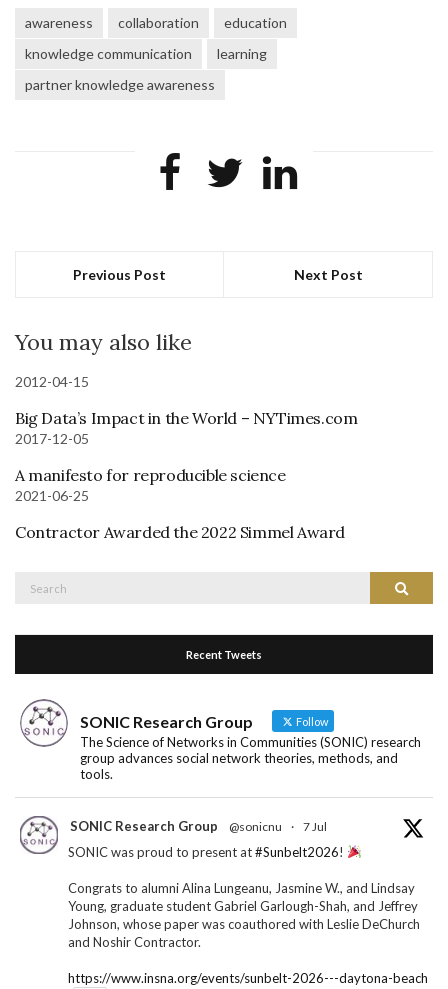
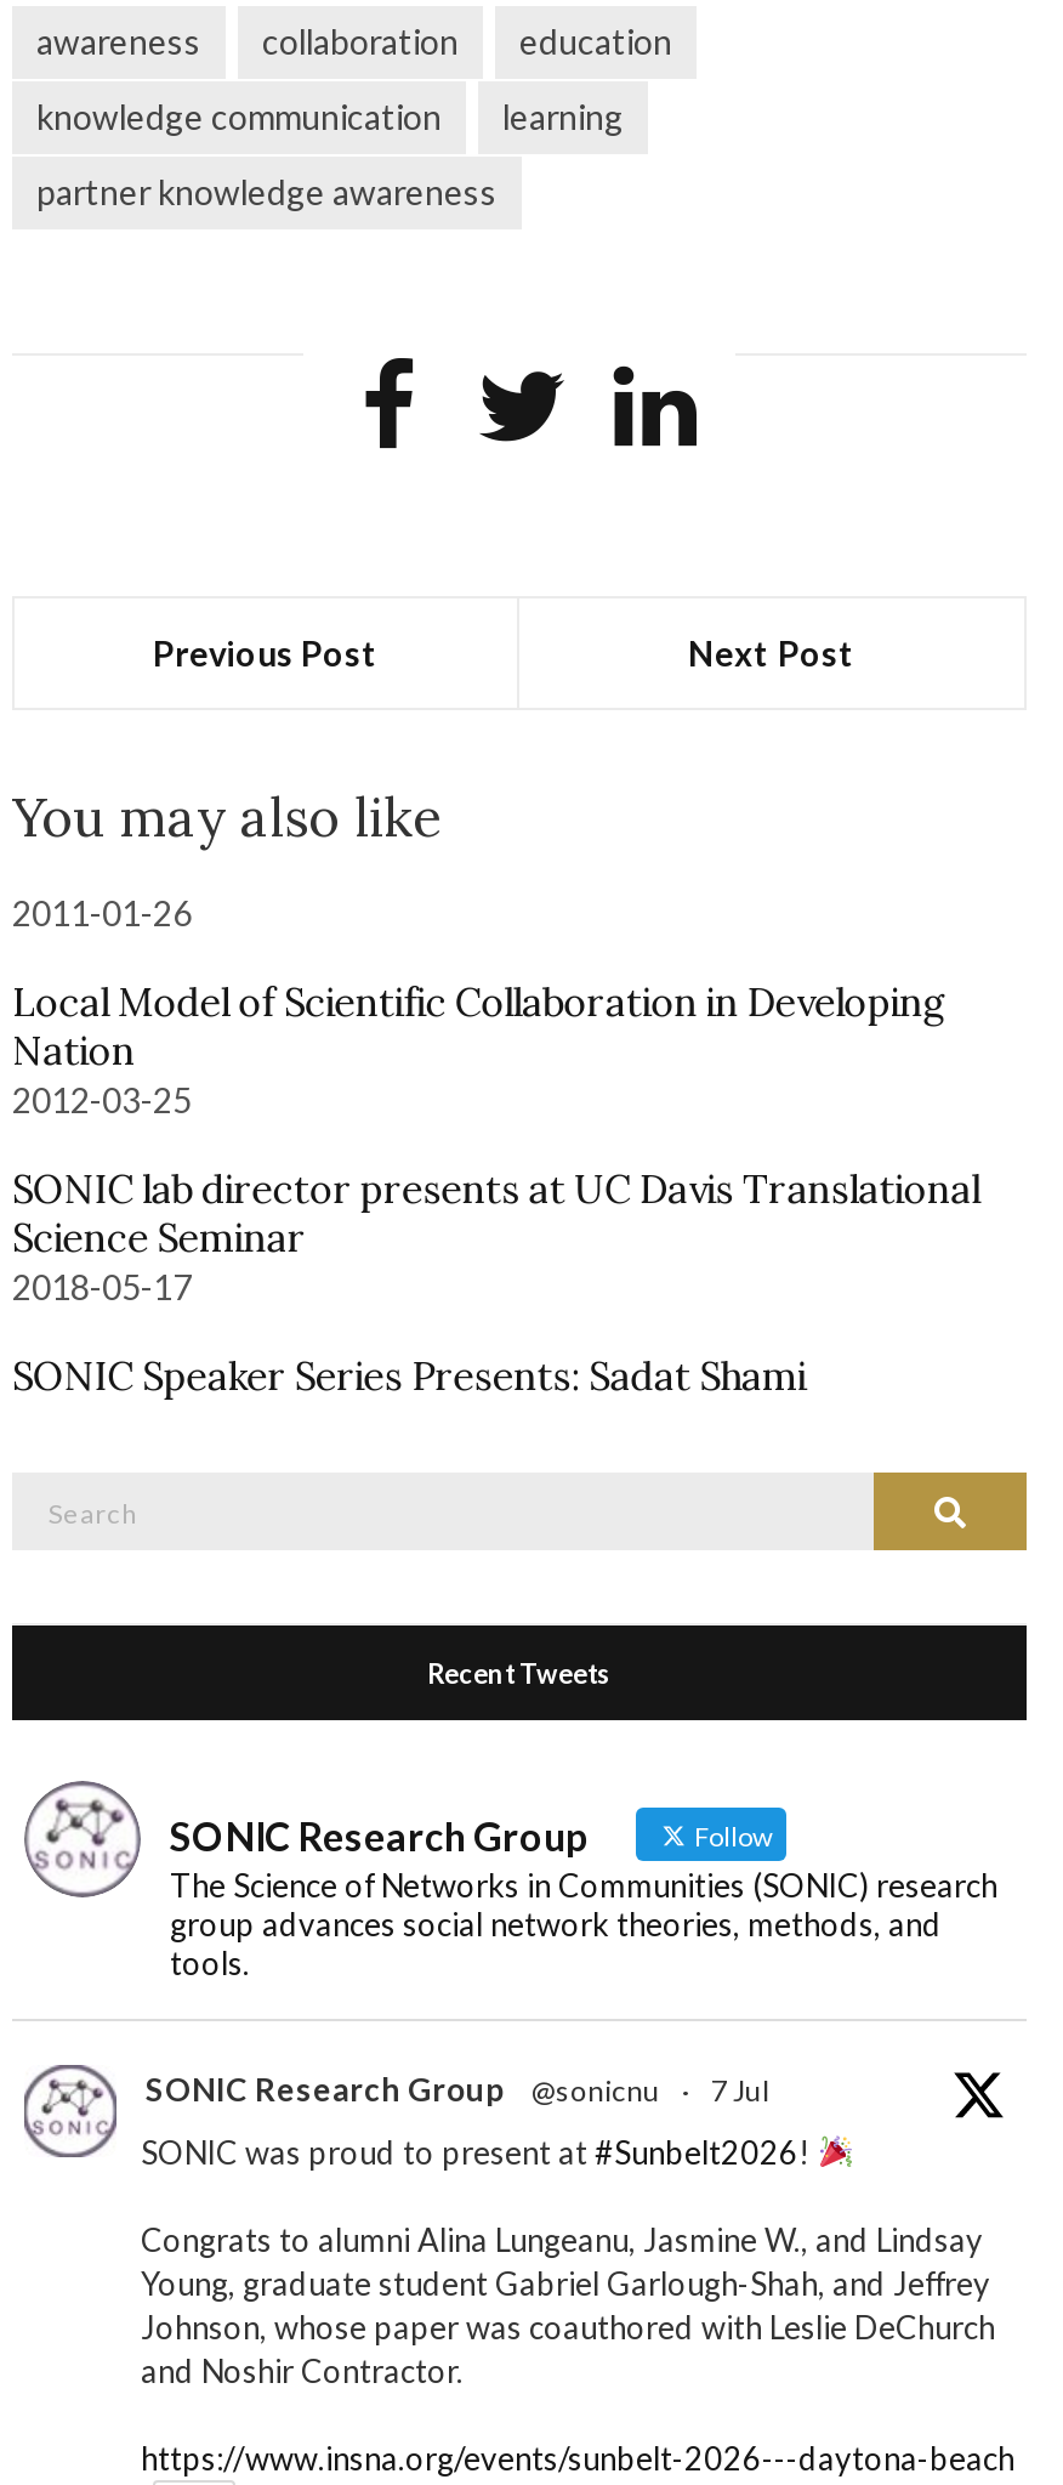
- 2012-04-15
+ 2011-01-26

- Big Data’s Impact in the World – NYTimes.com
- 2017-12-05
+ Local Model of Scientific Collaboration in Developing
+ Nation
+ 2012-03-25

- A manifesto for reproducible science
- 2021-06-25
+ SONIC lab director presents at UC Davis Translational
+ Science Seminar
+ 2018-05-17

- Contractor Awarded the 2022 Simmel Award
+ SONIC Speaker Series Presents: Sadat Shami
